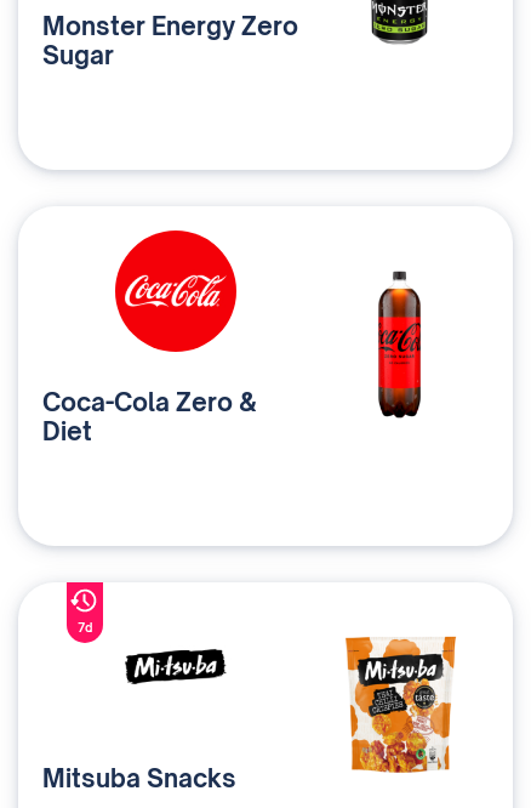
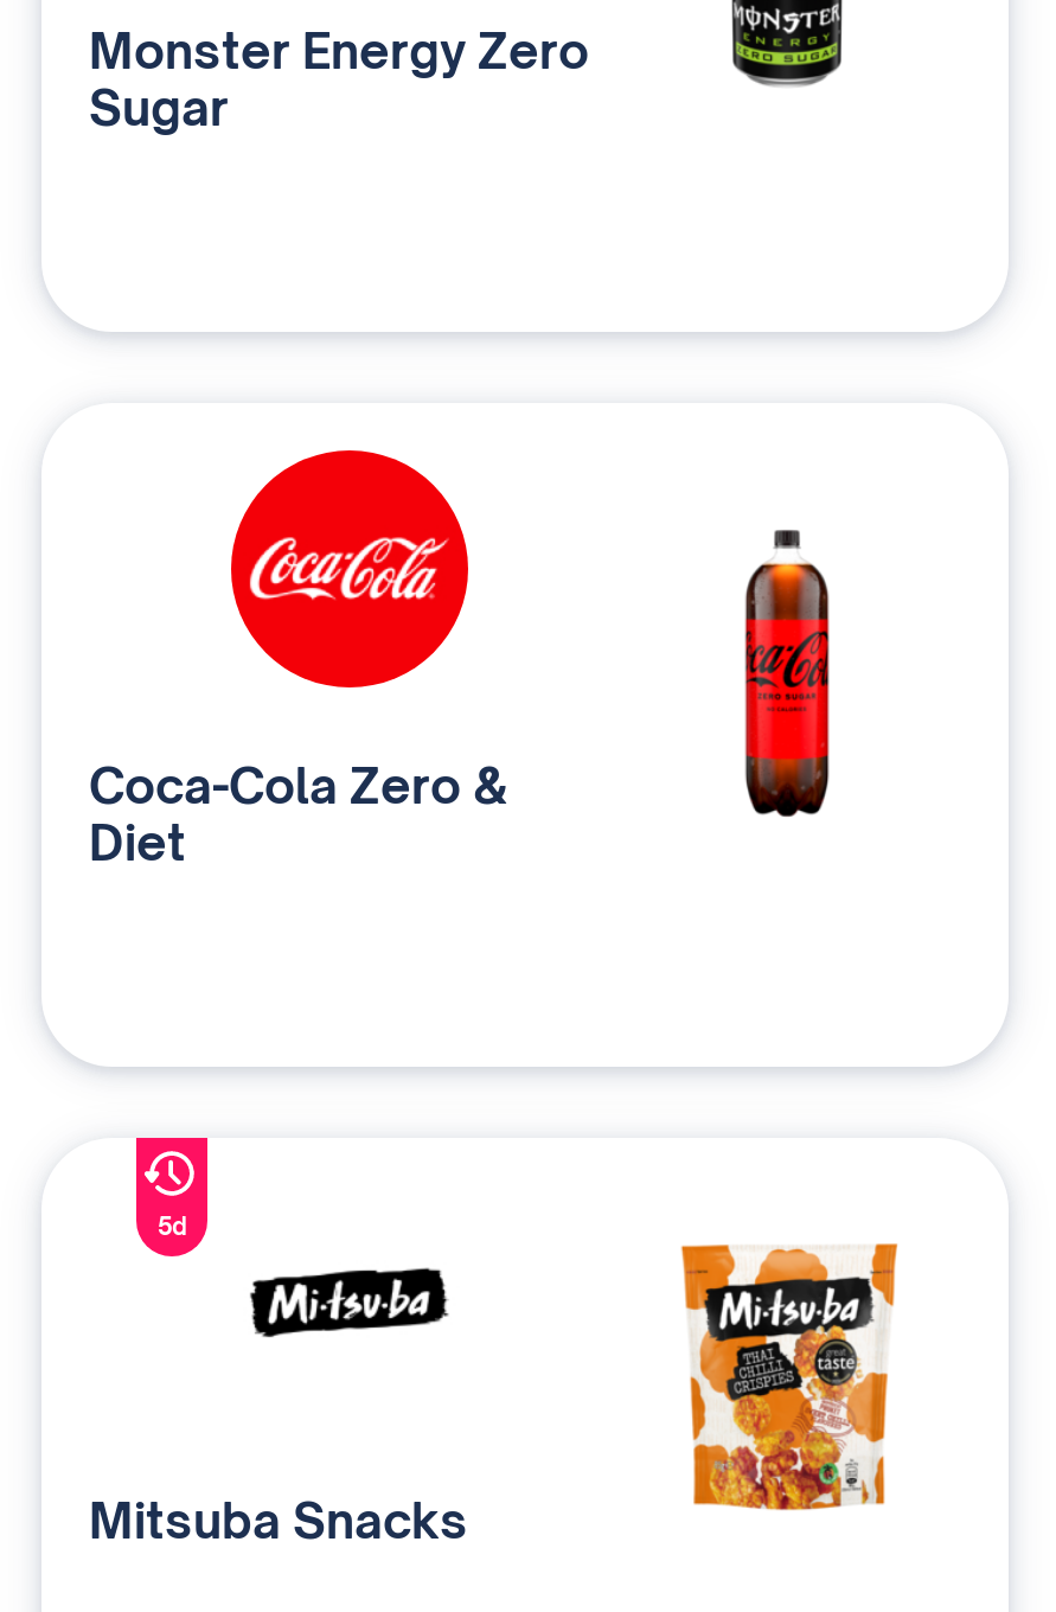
- 7d
+ 5d
